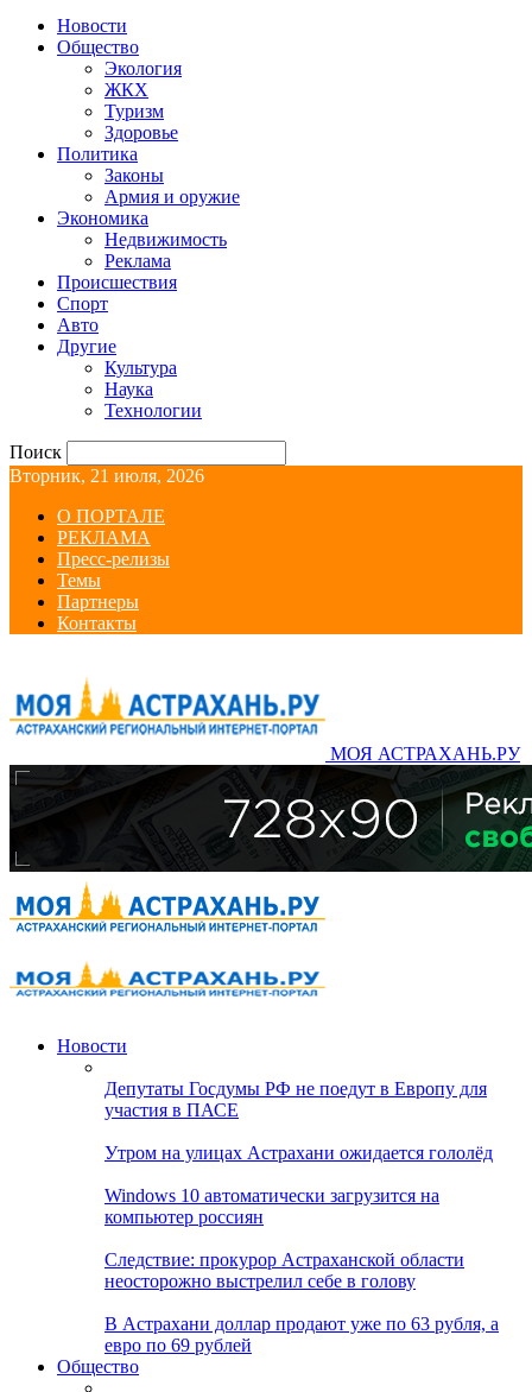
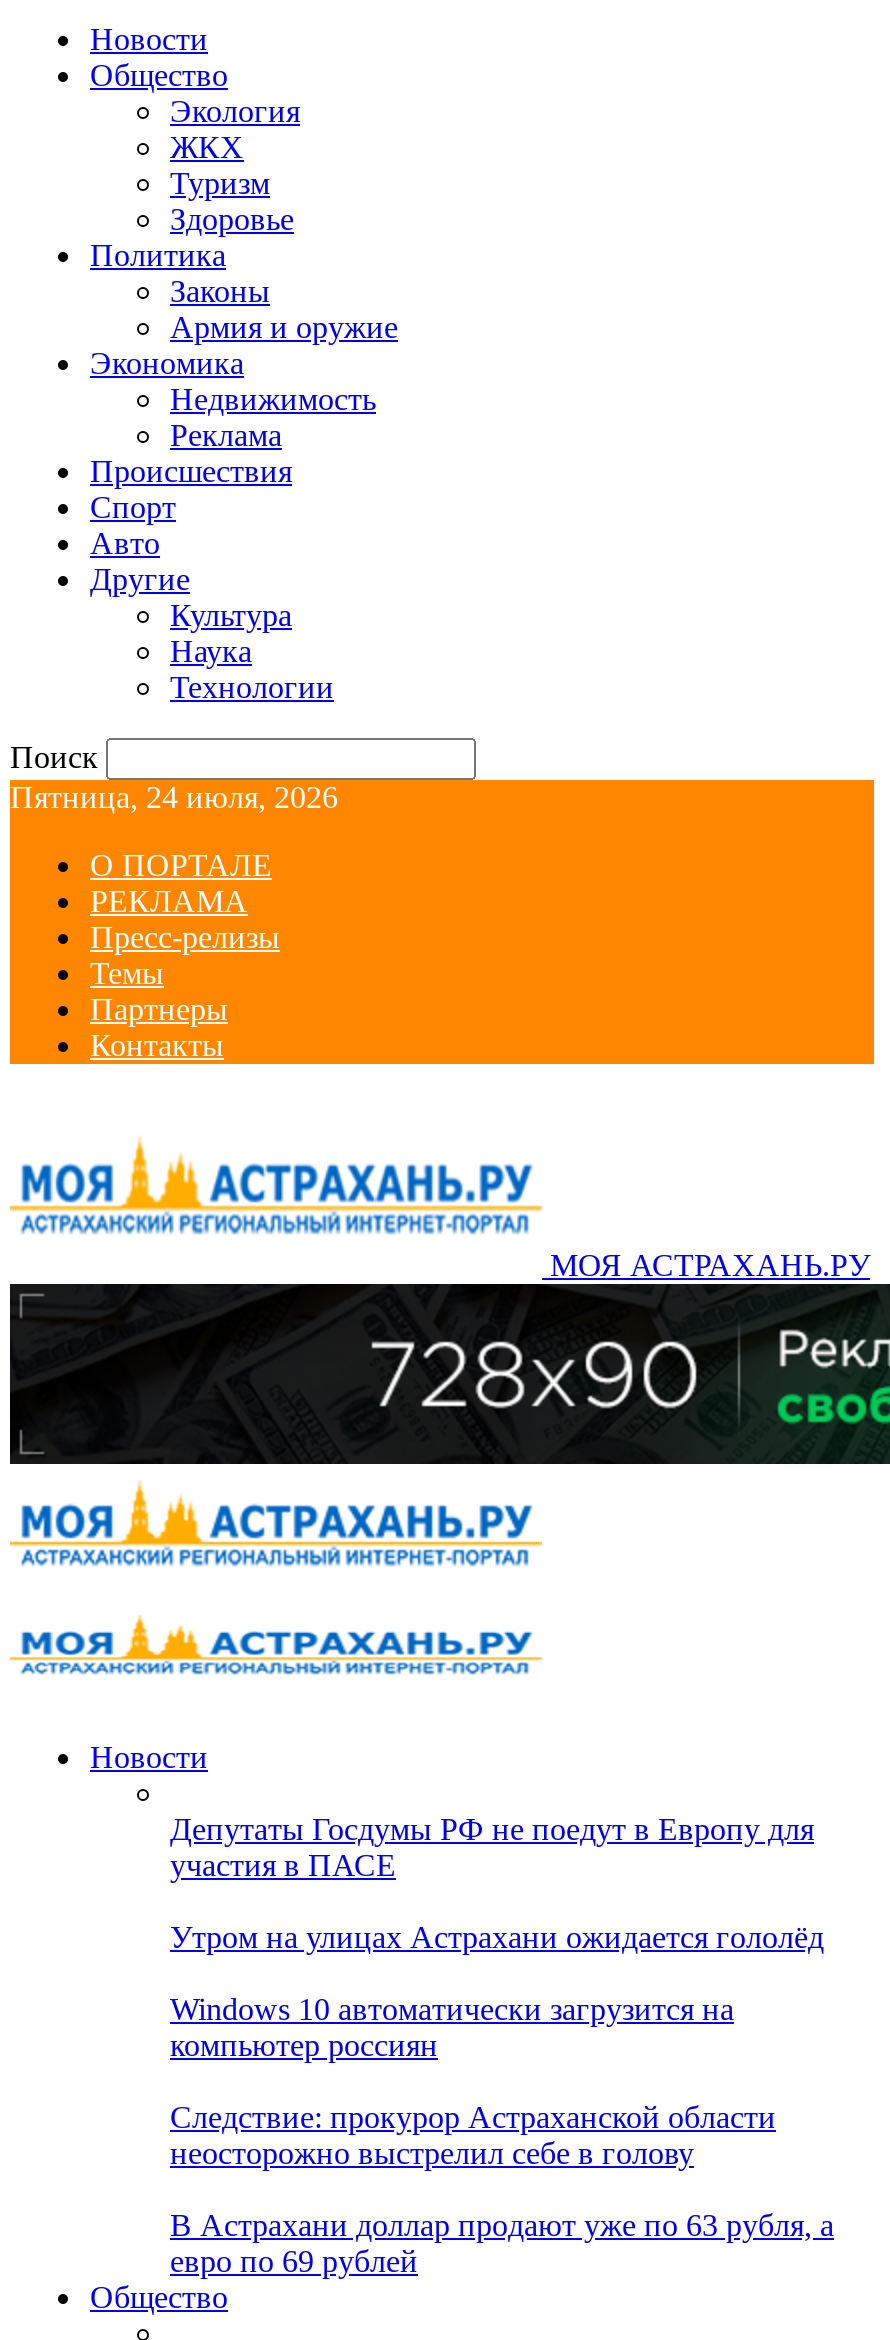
- Вторник, 21 июля, 2026
+ Пятница, 24 июля, 2026
